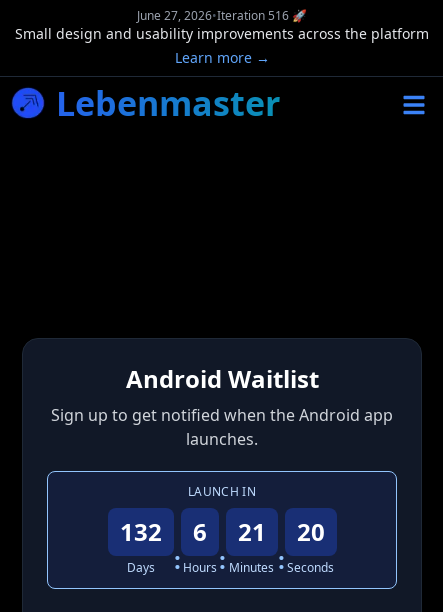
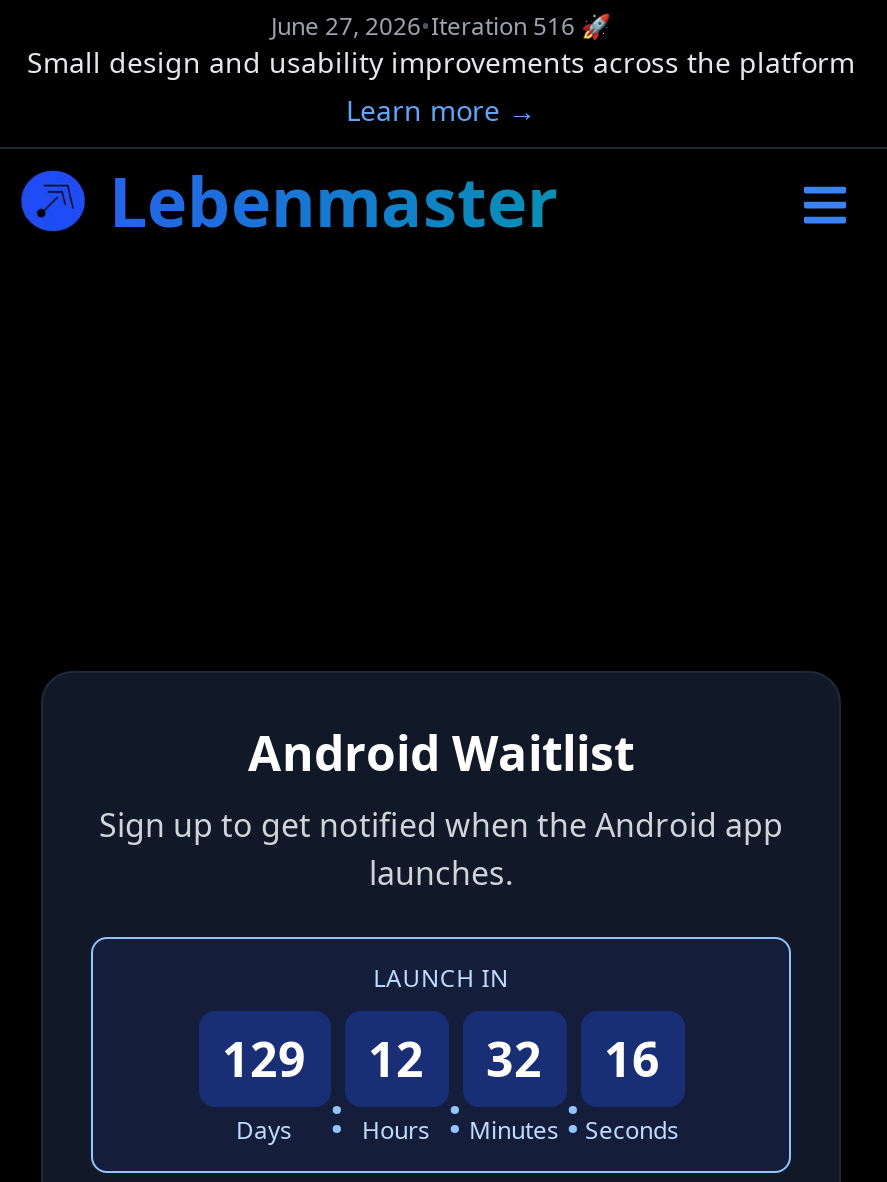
- 132
+ 129

- 6
+ 12

- 21
+ 32

- 20
+ 16
